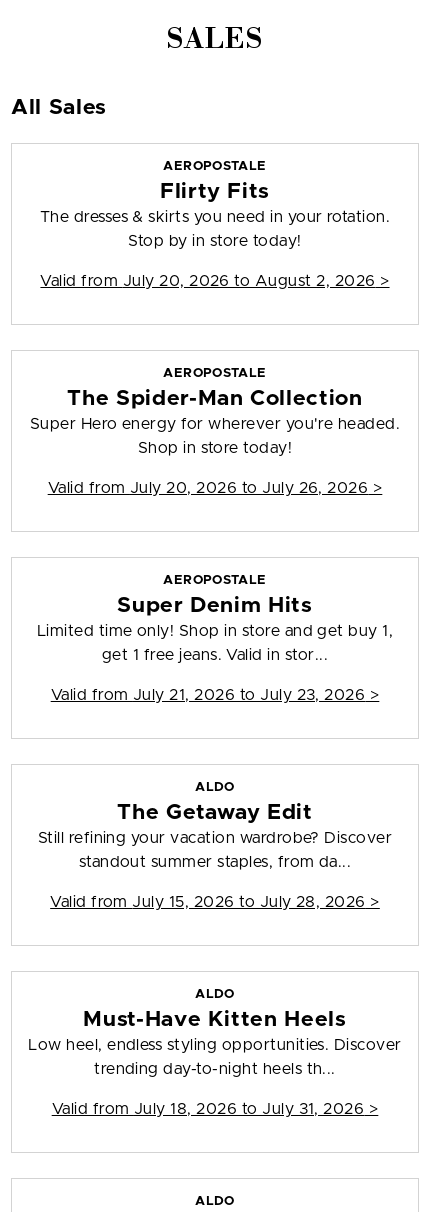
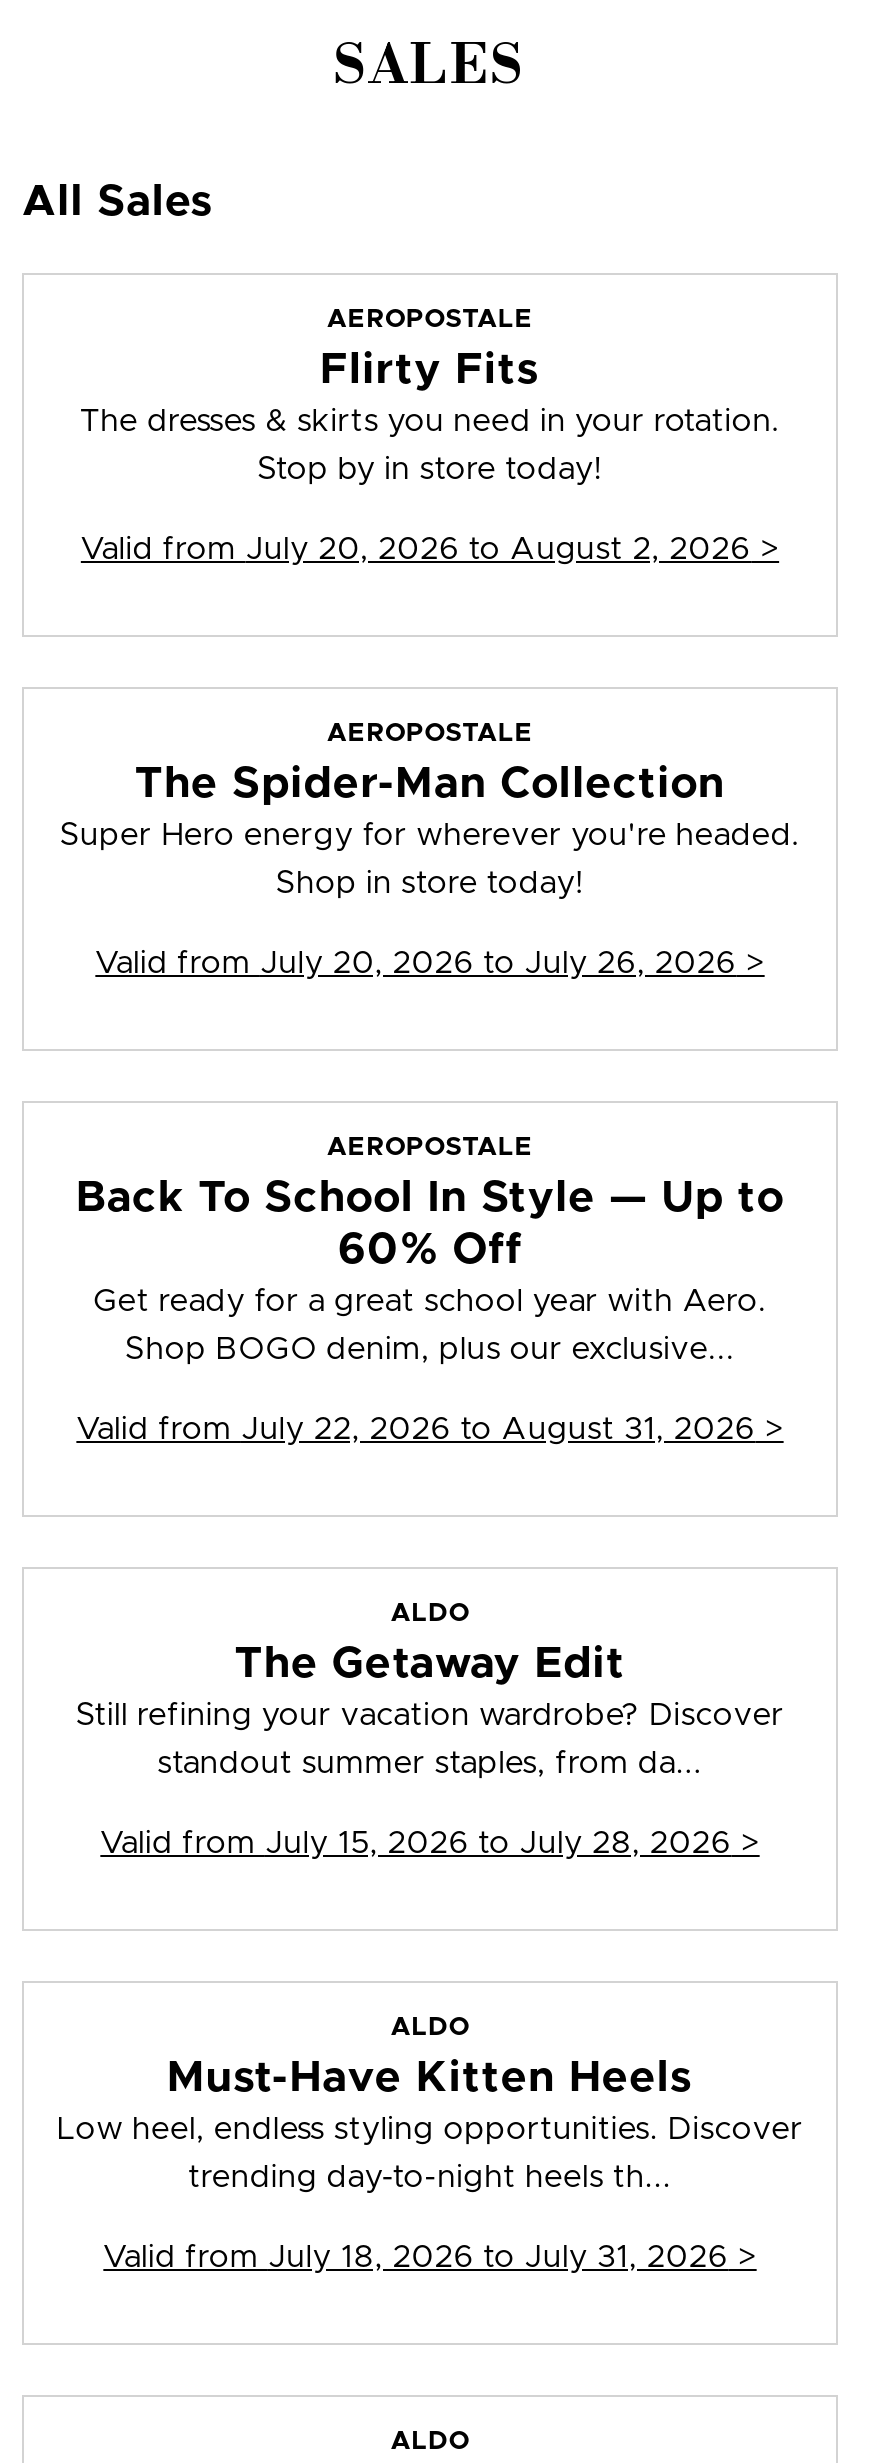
- Super Denim Hits
- Limited time only! Shop in store and get buy 1,
+ Back To School In Style — Up to
+ 60% Off
+ Get ready for a great school year with Aero.

- get 1 free jeans. Valid in stor...
+ Shop BOGO denim, plus our exclusive...

- Valid from July 21, 2026 to July 23, 2026 >
+ Valid from July 22, 2026 to August 31, 2026 >
